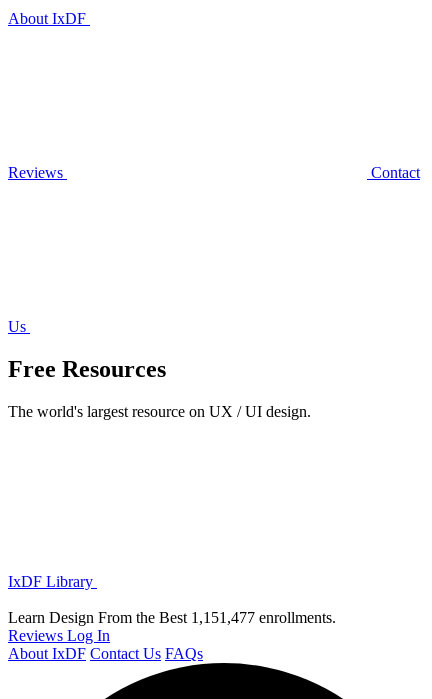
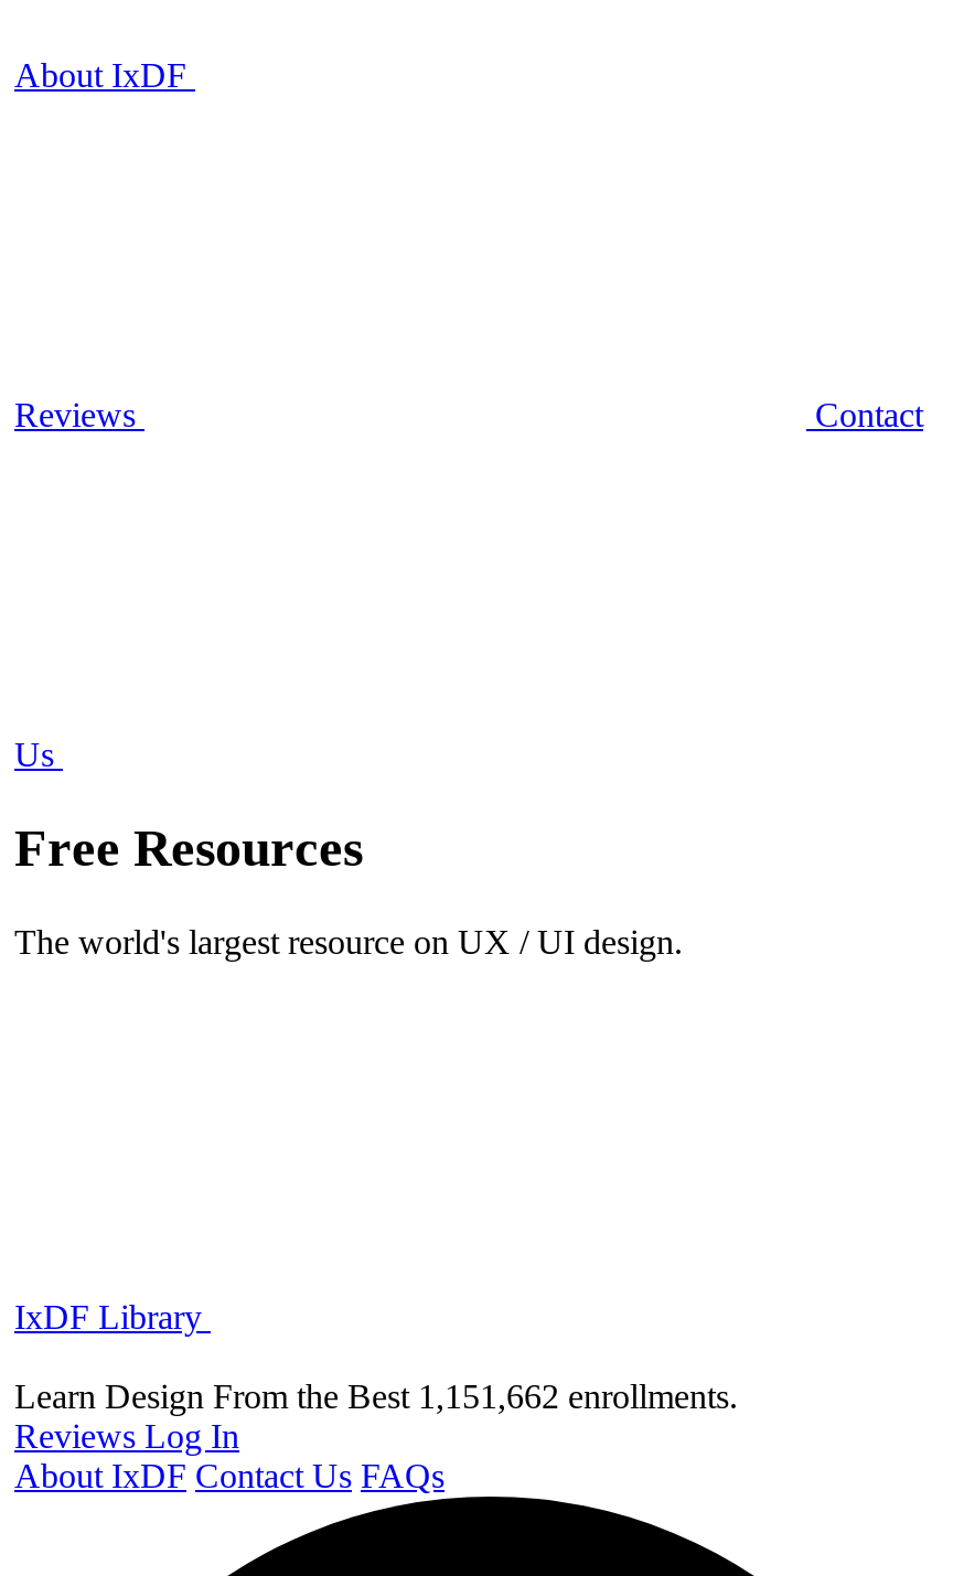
- Learn Design From the Best 1,151,477 enrollments.
+ Learn Design From the Best 1,151,662 enrollments.
